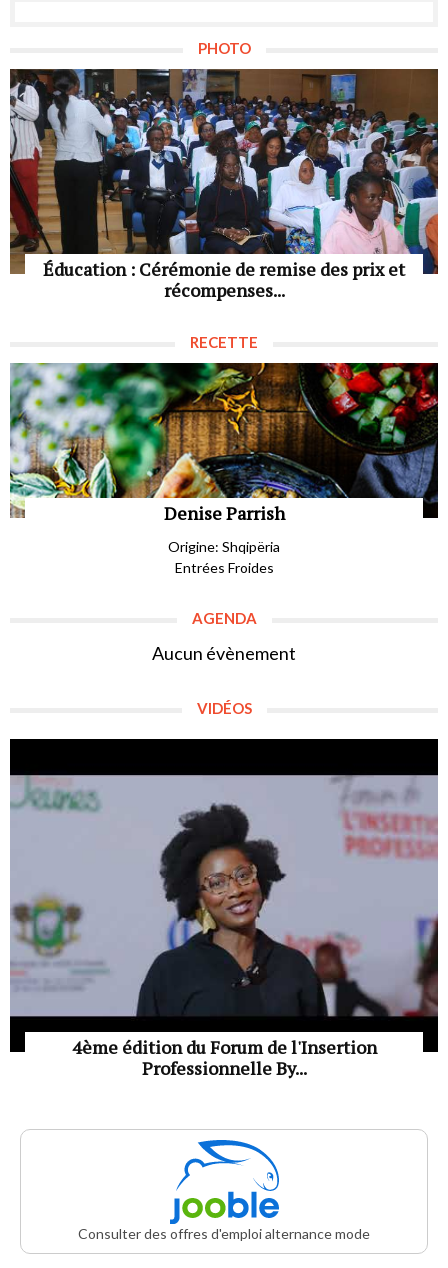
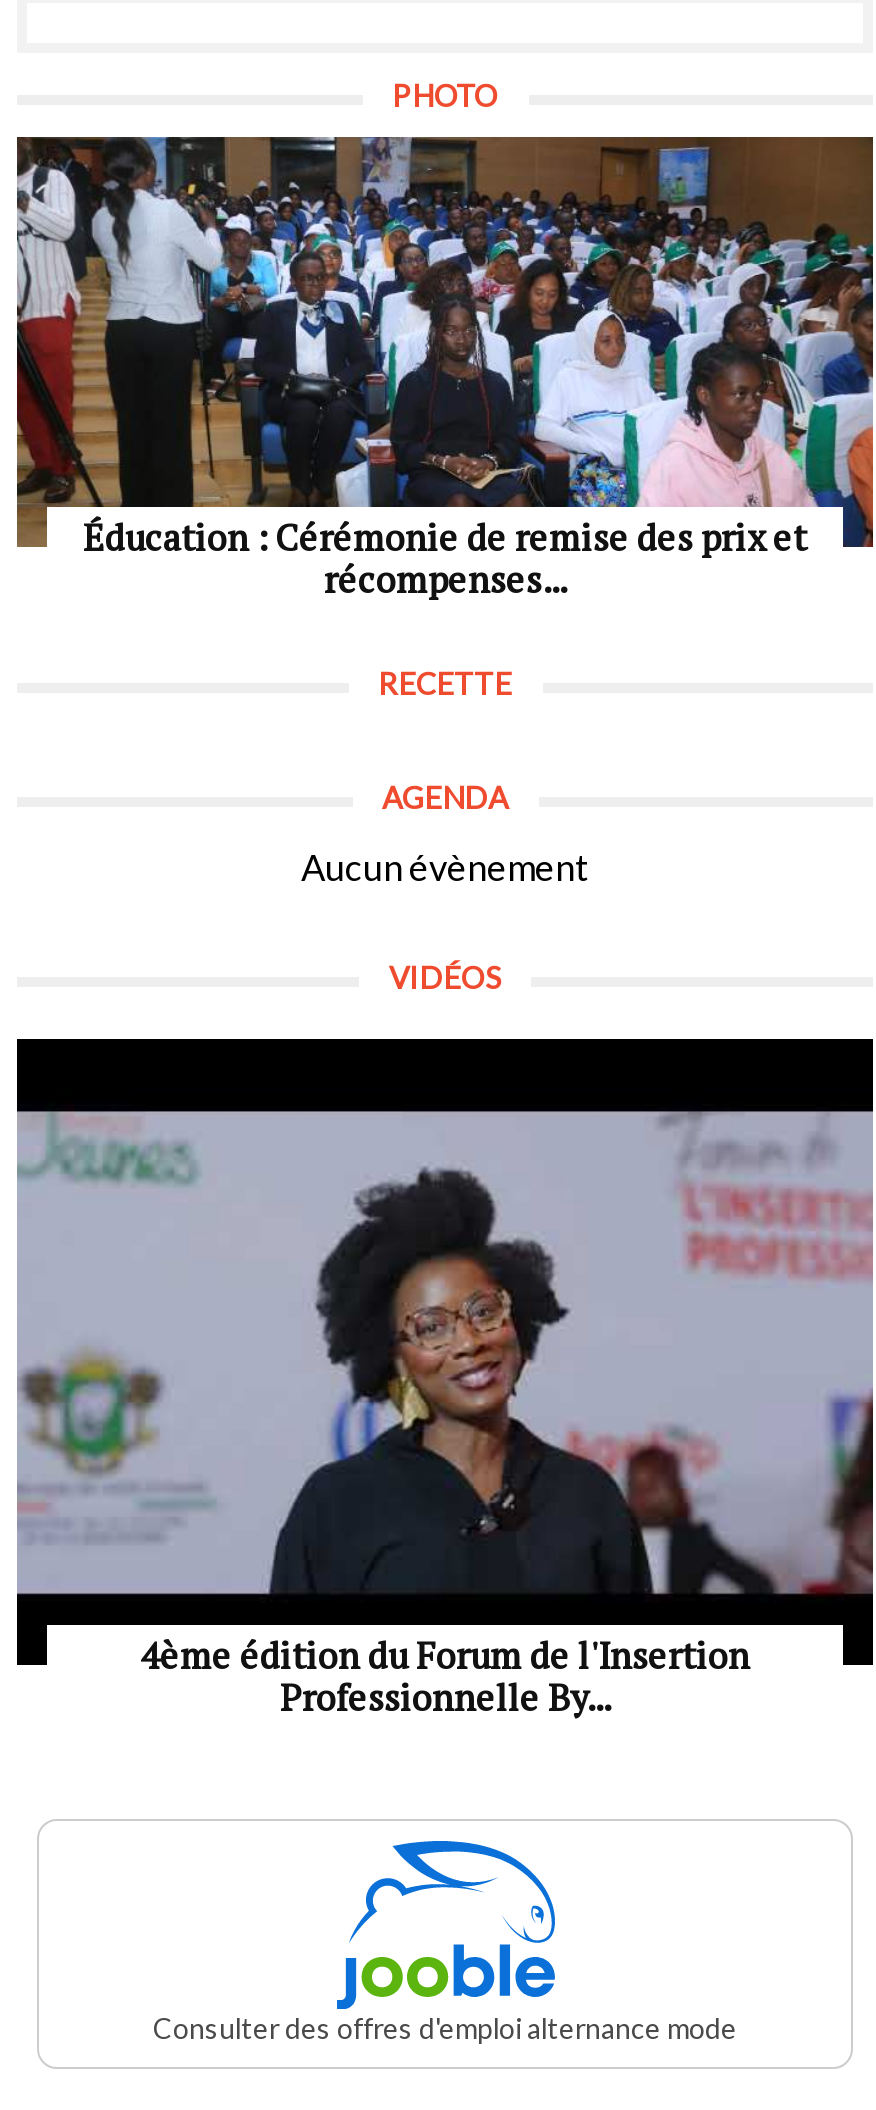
- [image]
- Denise Parrish
- Origine: Shqipëria
- Entrées Froides
